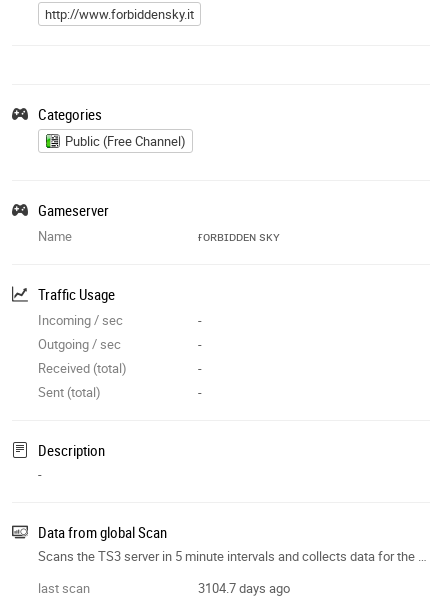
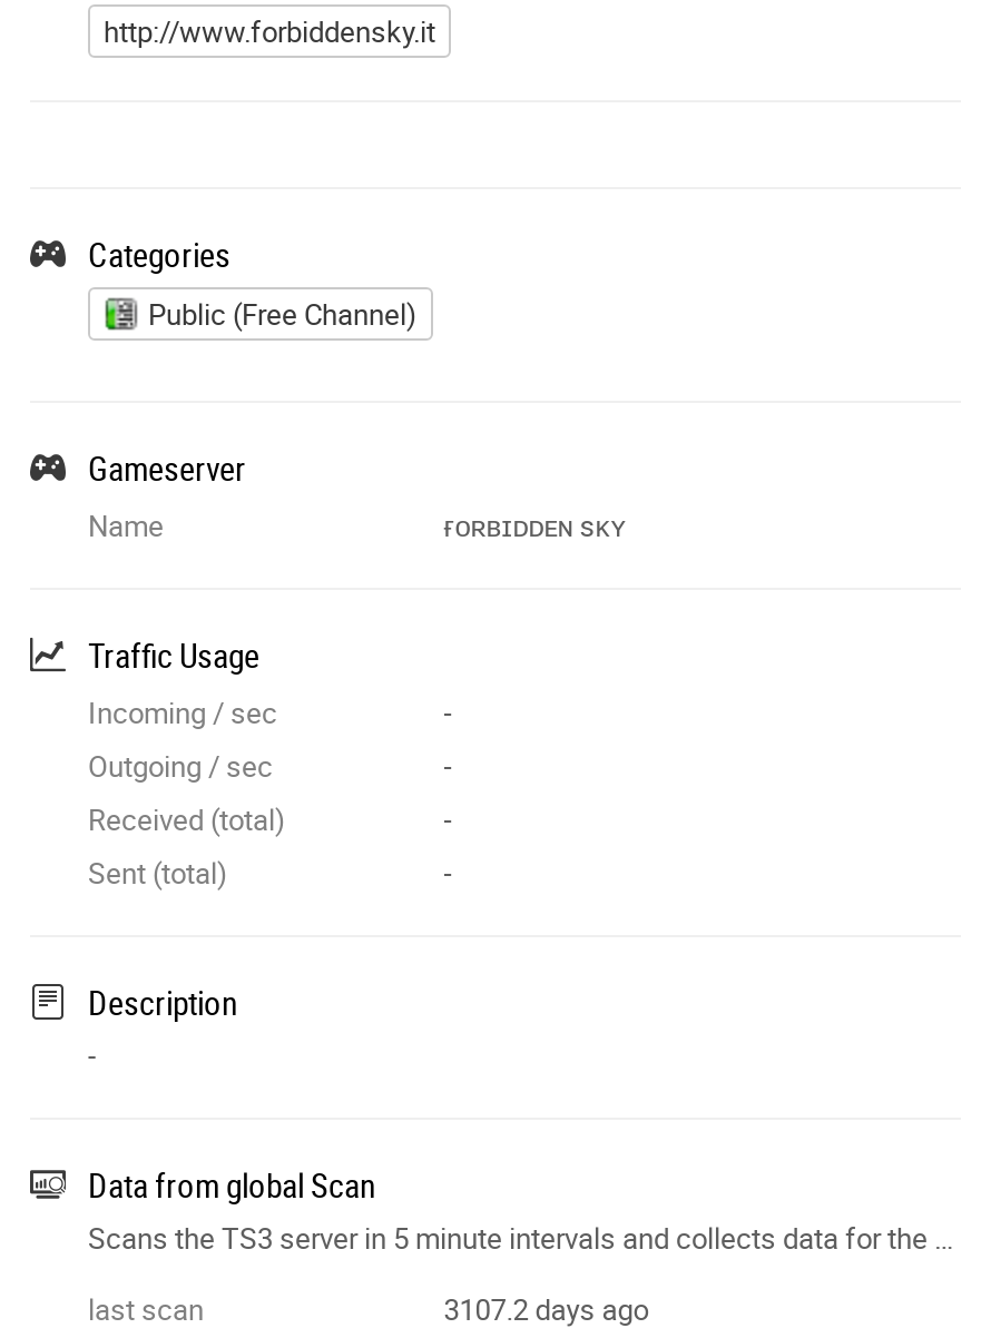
- 3104.7 days ago
+ 3107.2 days ago
